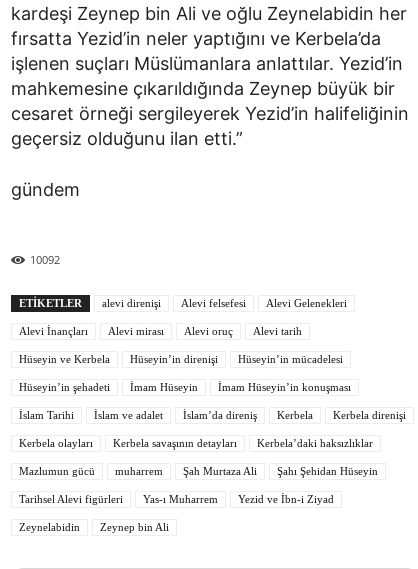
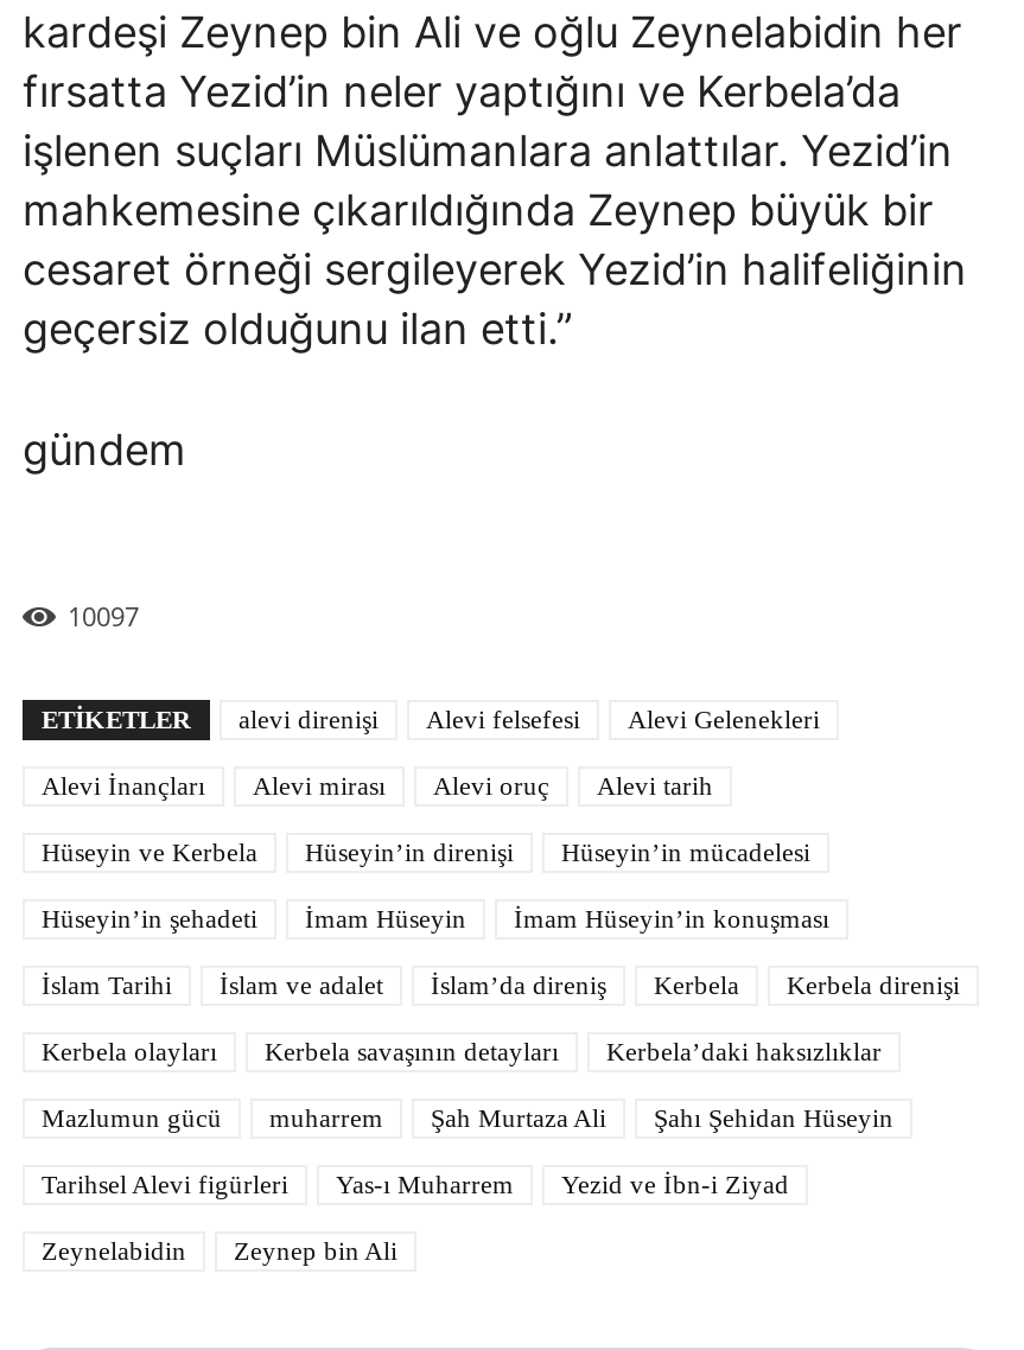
- 10092
+ 10097
